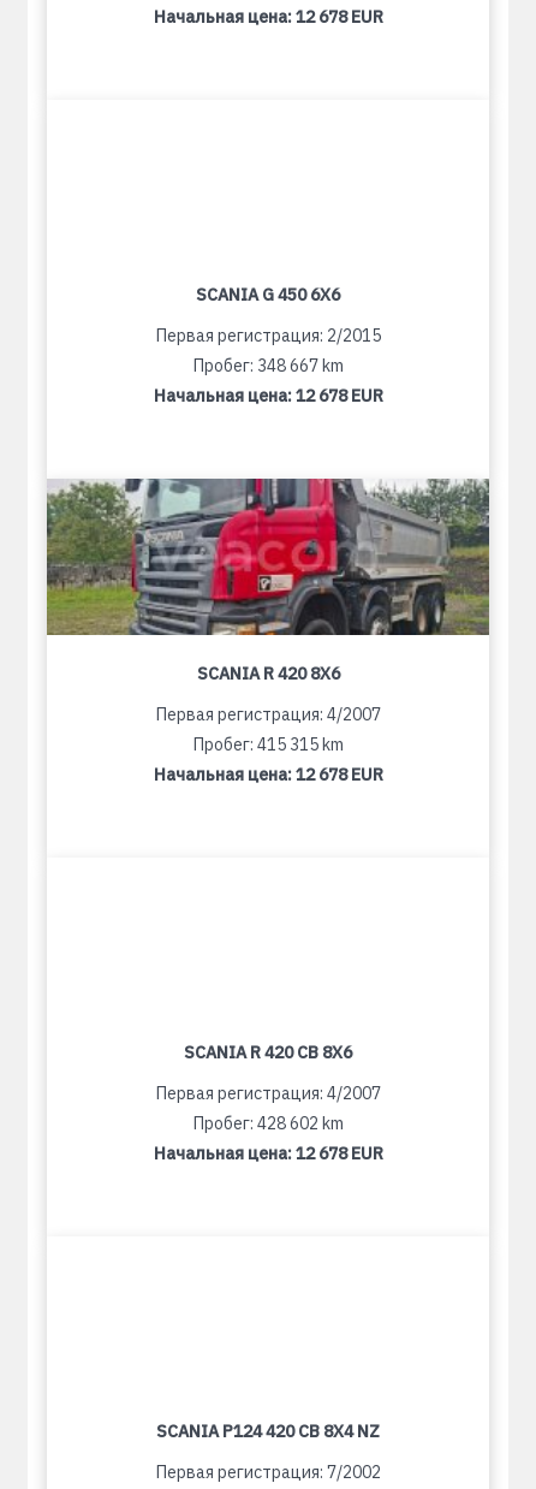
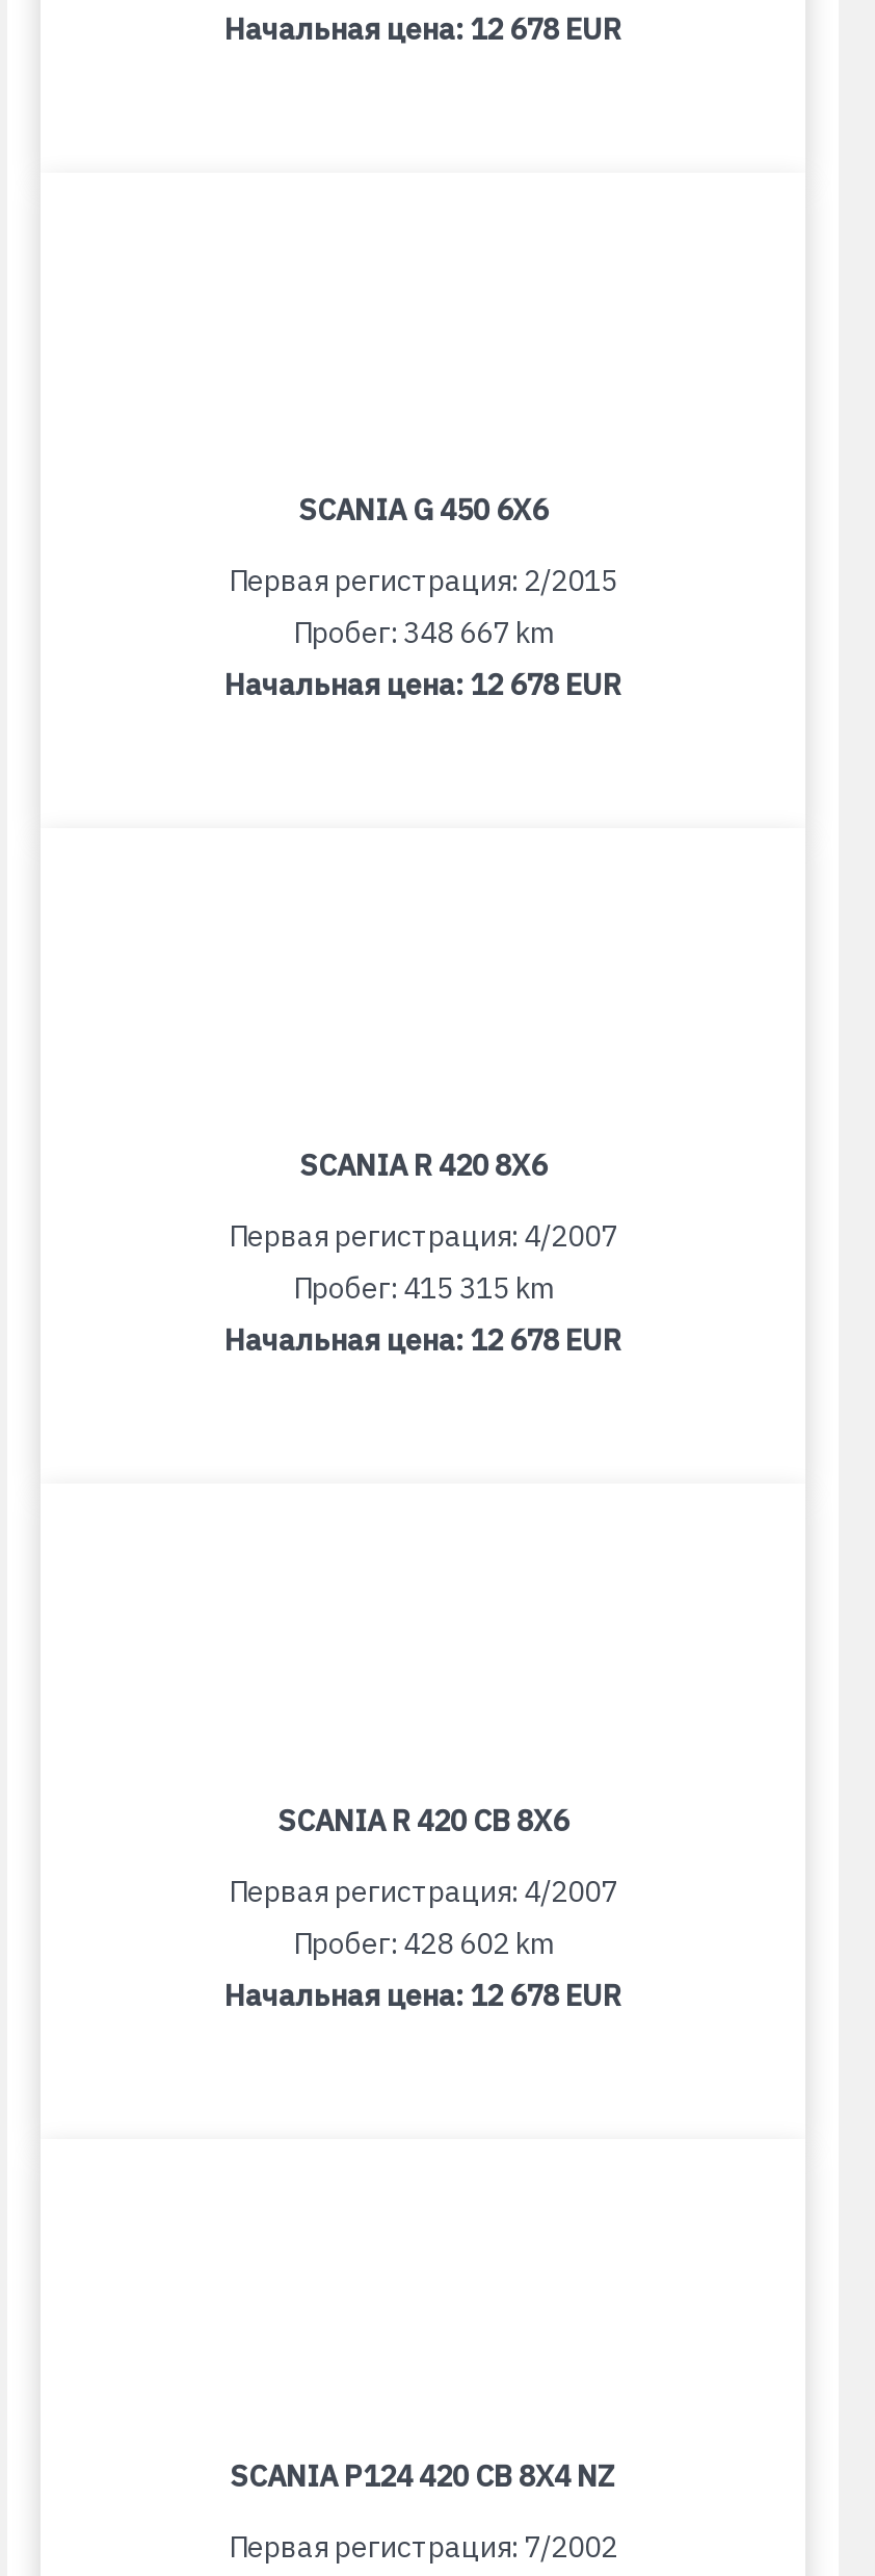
- [image]
